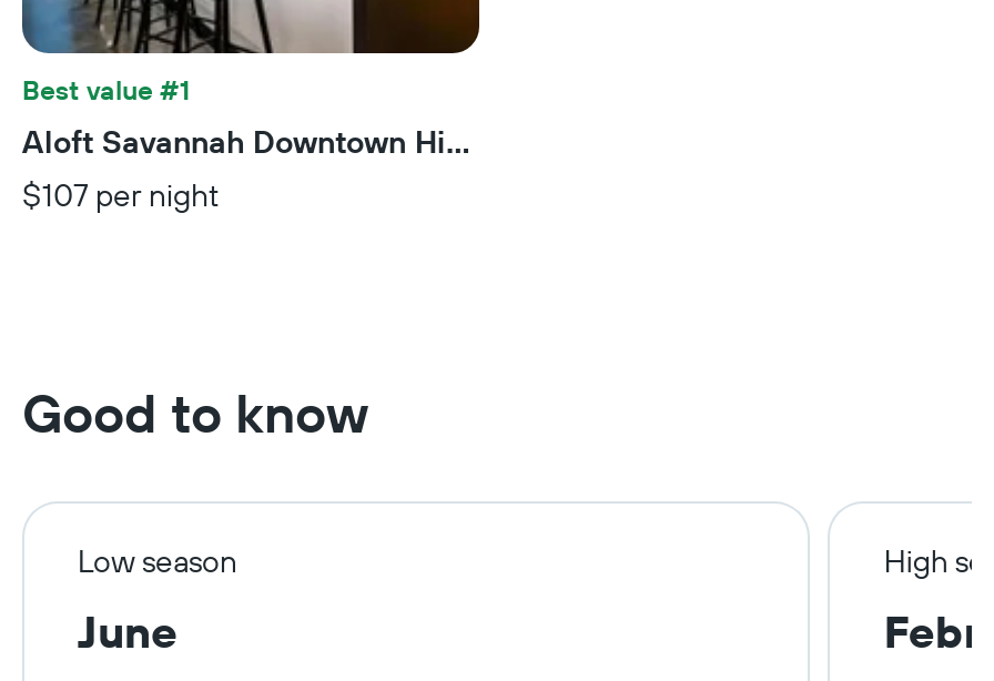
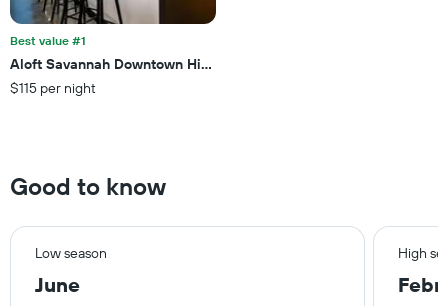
- $107 per night
+ $115 per night
